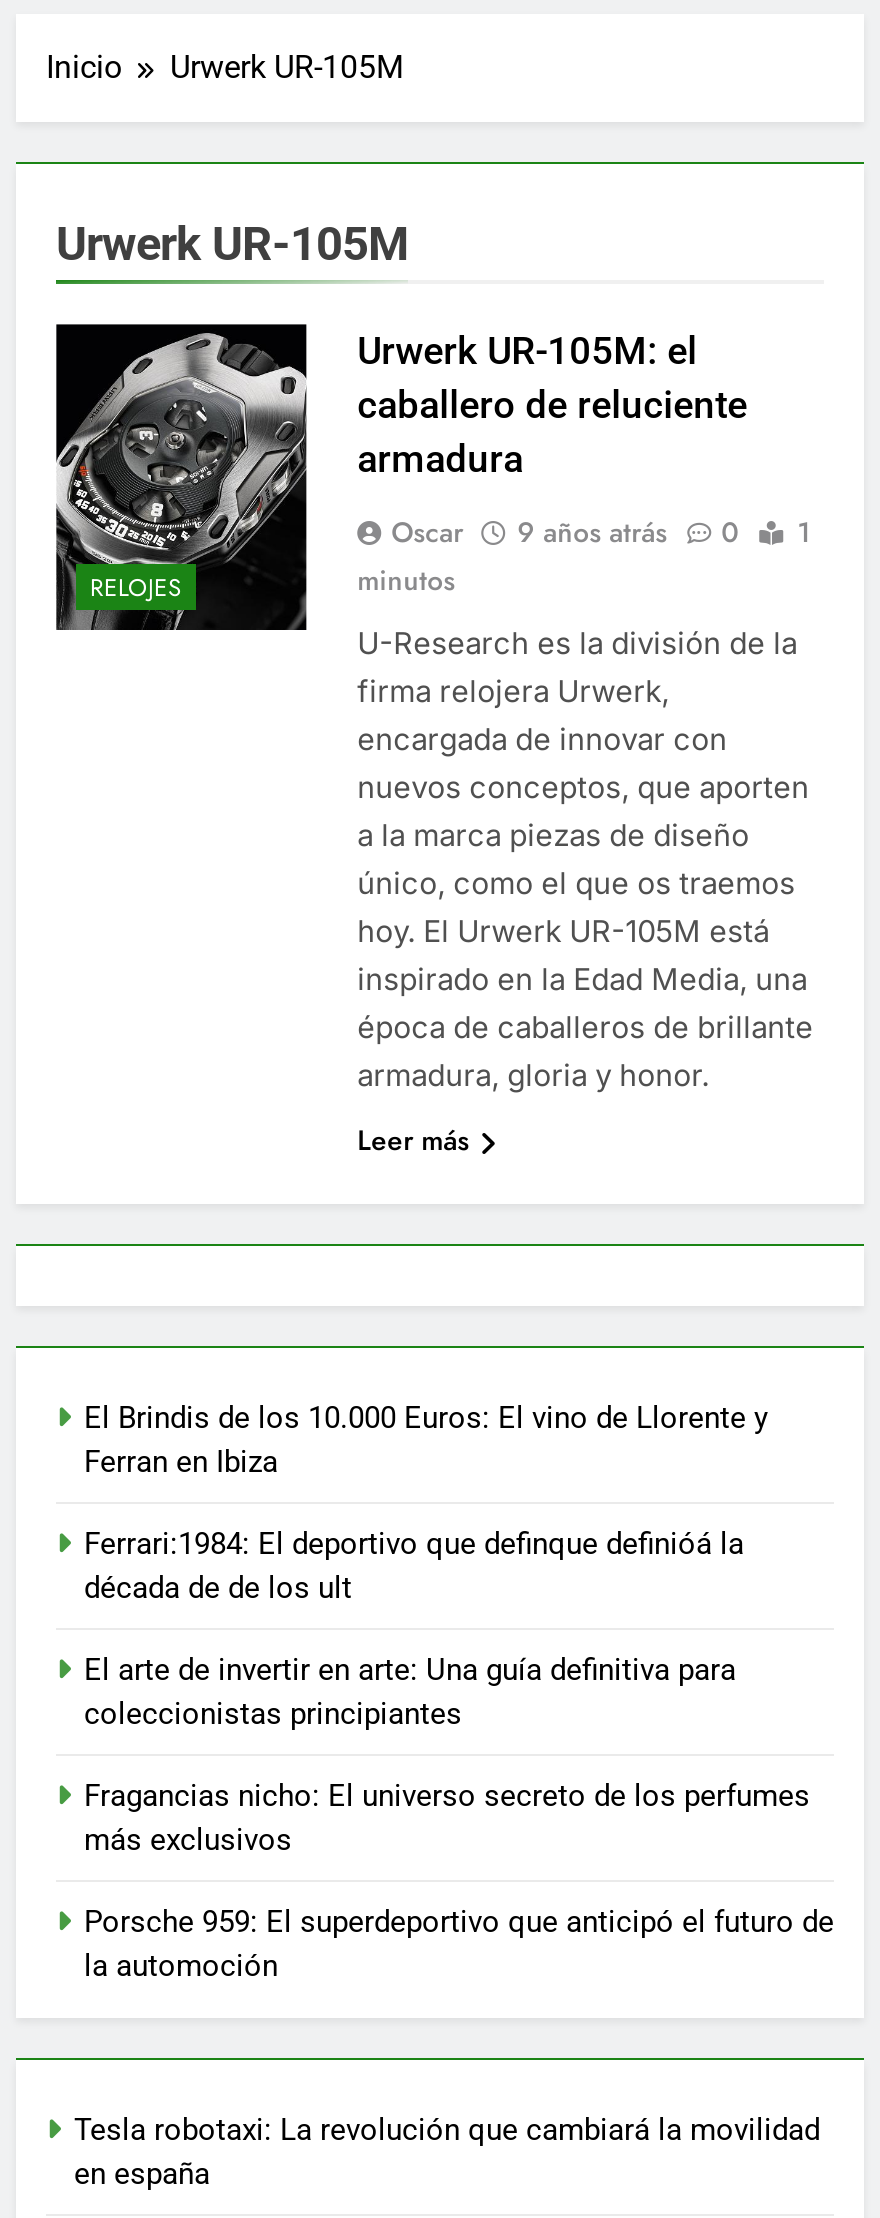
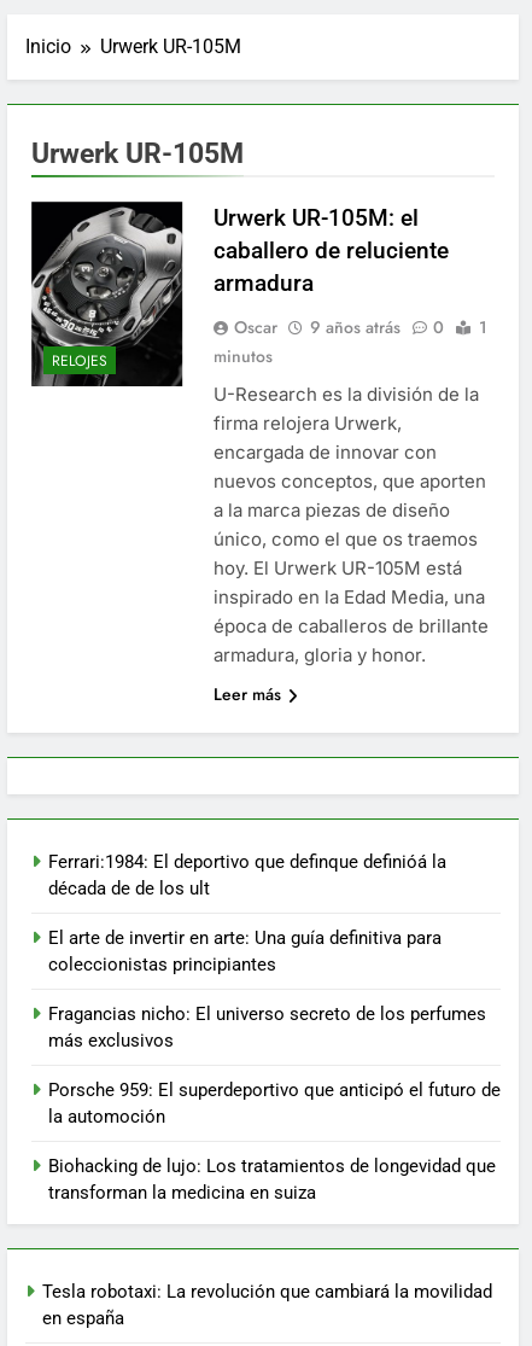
- El Brindis de los 10.000 Euros: El vino de Llorente y
- Ferran en Ibiza

moved up: Ferrari:1984: El deportivo que definque definióá la | década de de los ult | El arte de invertir en arte: Una guía definitiva para | coleccionistas principiantes | Fragancias nicho: El universo secreto de los perfumes | más exclusivos | Porsche 959: El superdeportivo que anticipó el futuro de | la automoción

+ Biohacking de lujo: Los tratamientos de longevidad que
+ transforman la medicina en suiza
